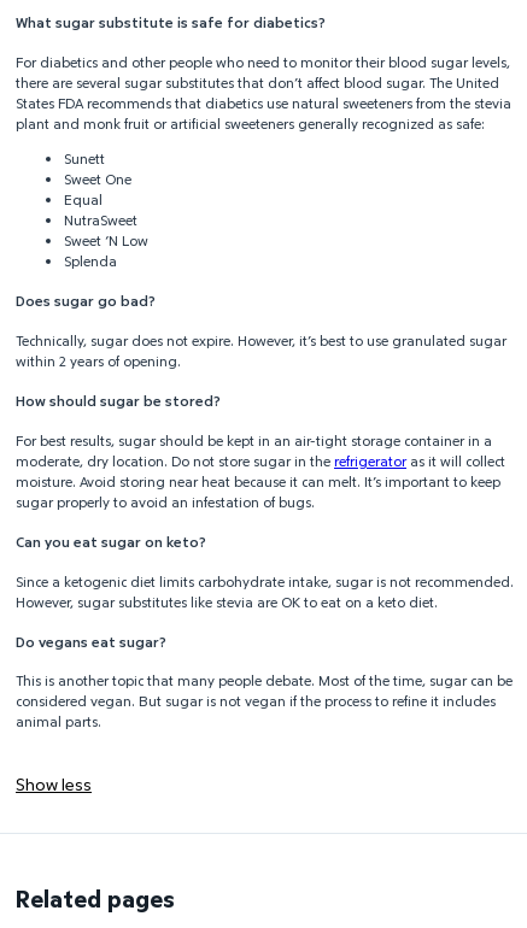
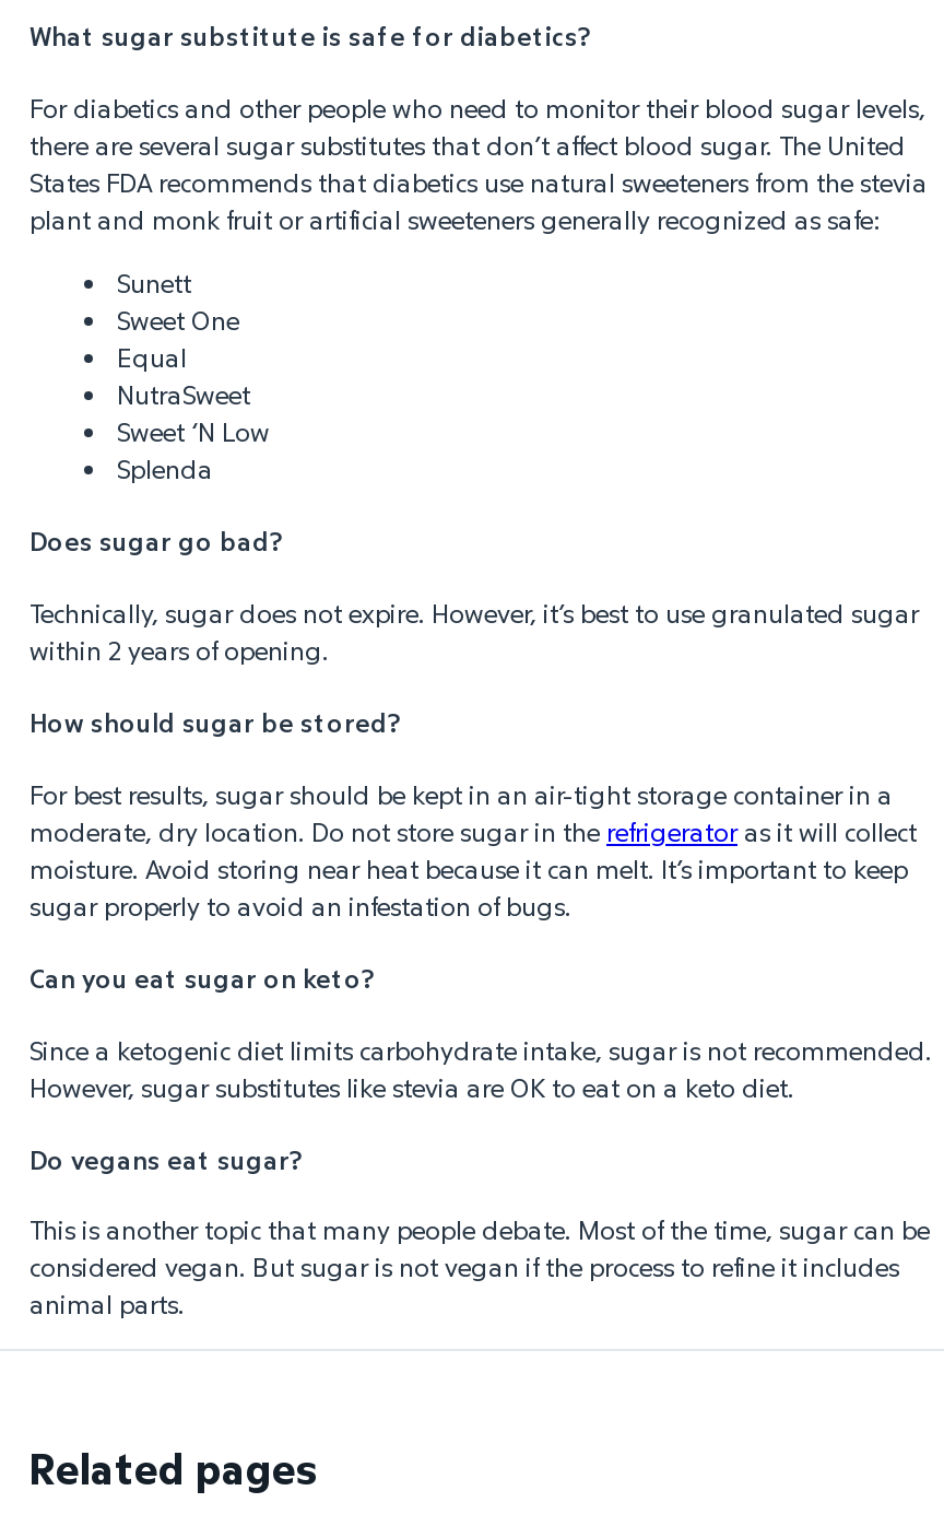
- Show less
